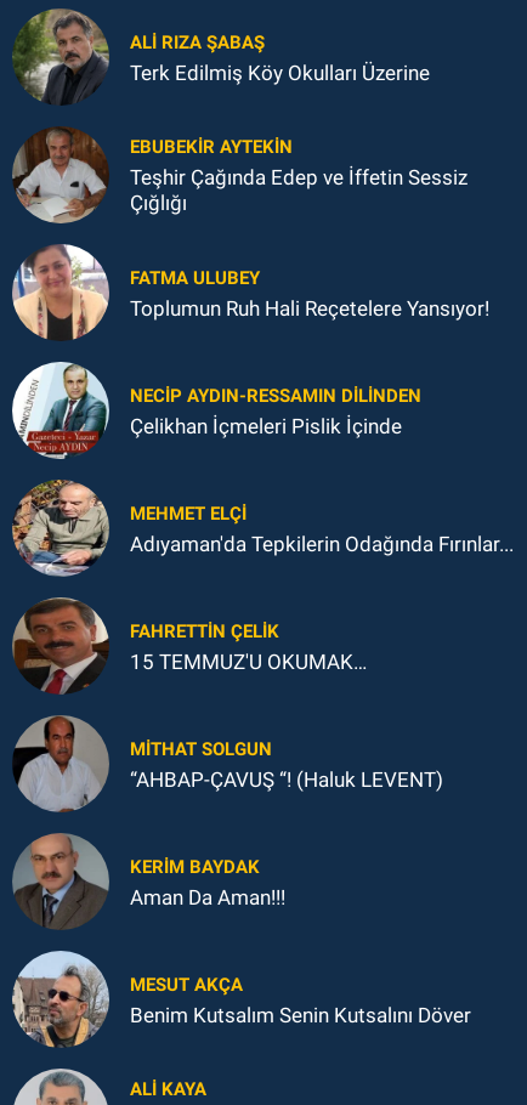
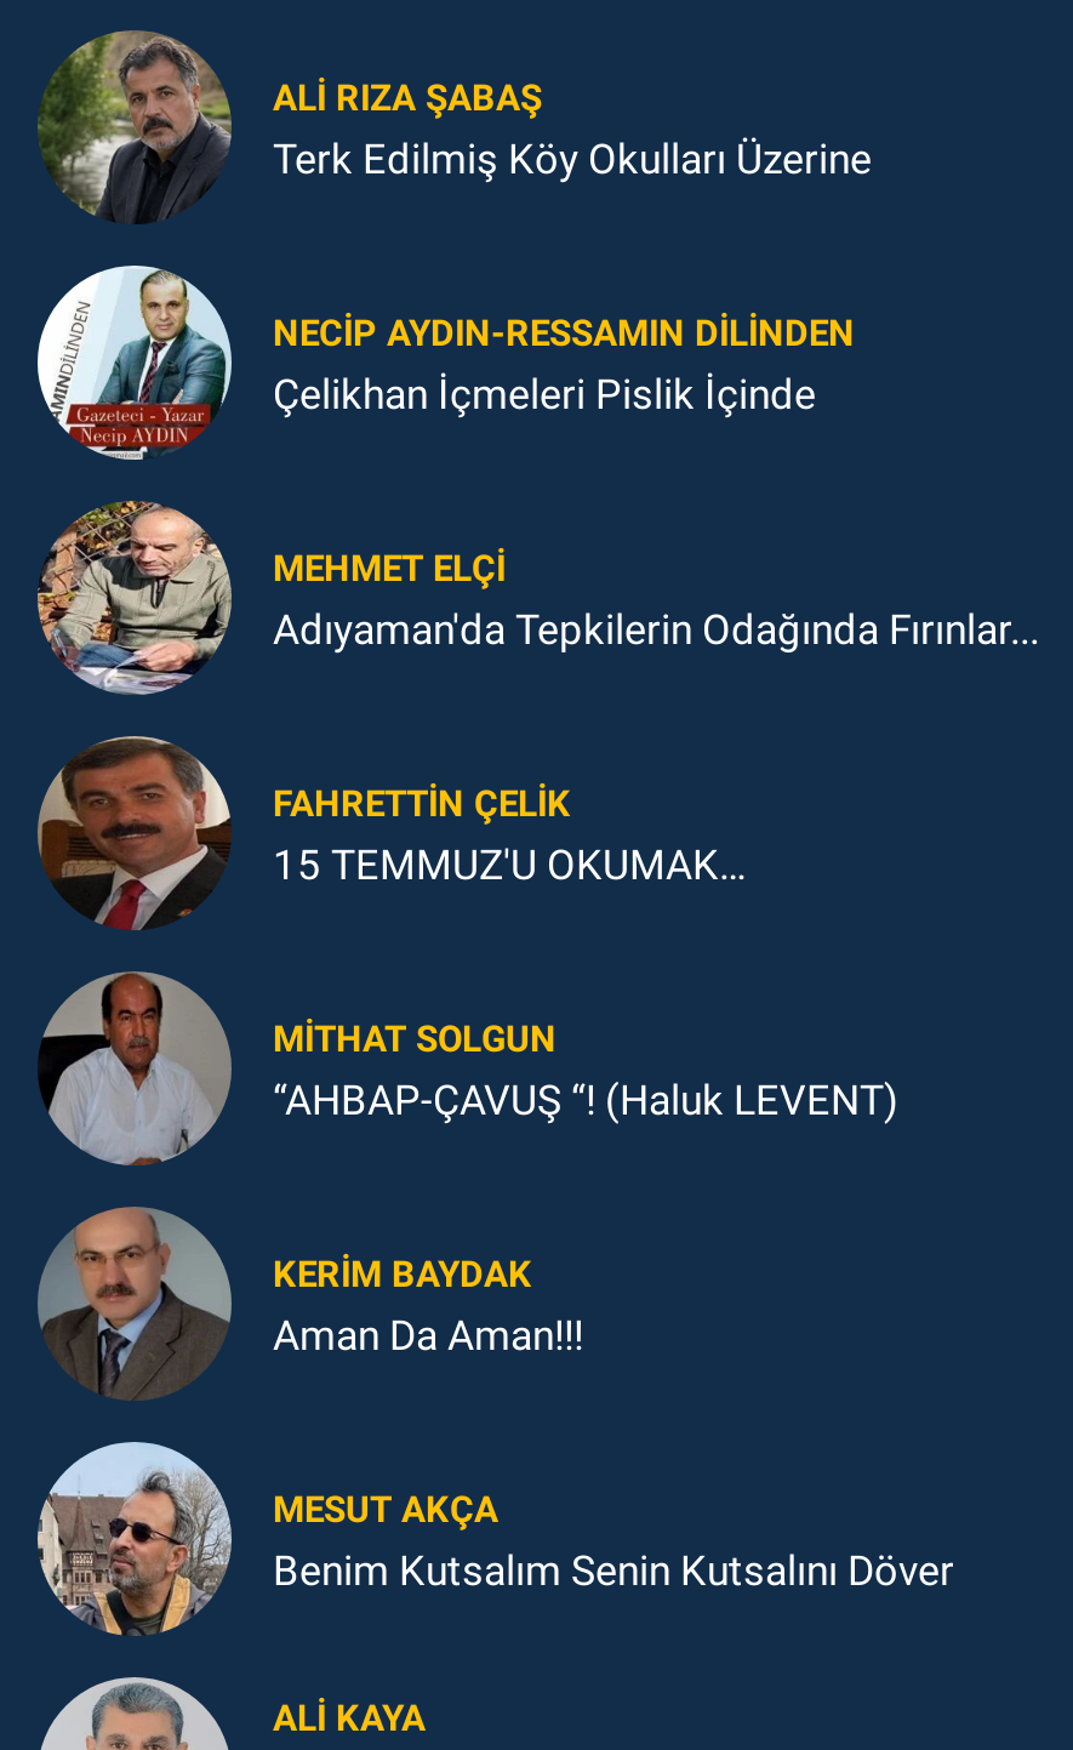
- [image]
- EBUBEKIR AYTEKIN
- Teşhir Çağında Edep ve İffetin Sessiz
- Çığlığı
- FATMA ULUBEY
- Toplumun Ruh Hali Reçetelere Yansıyor!

- [image]
